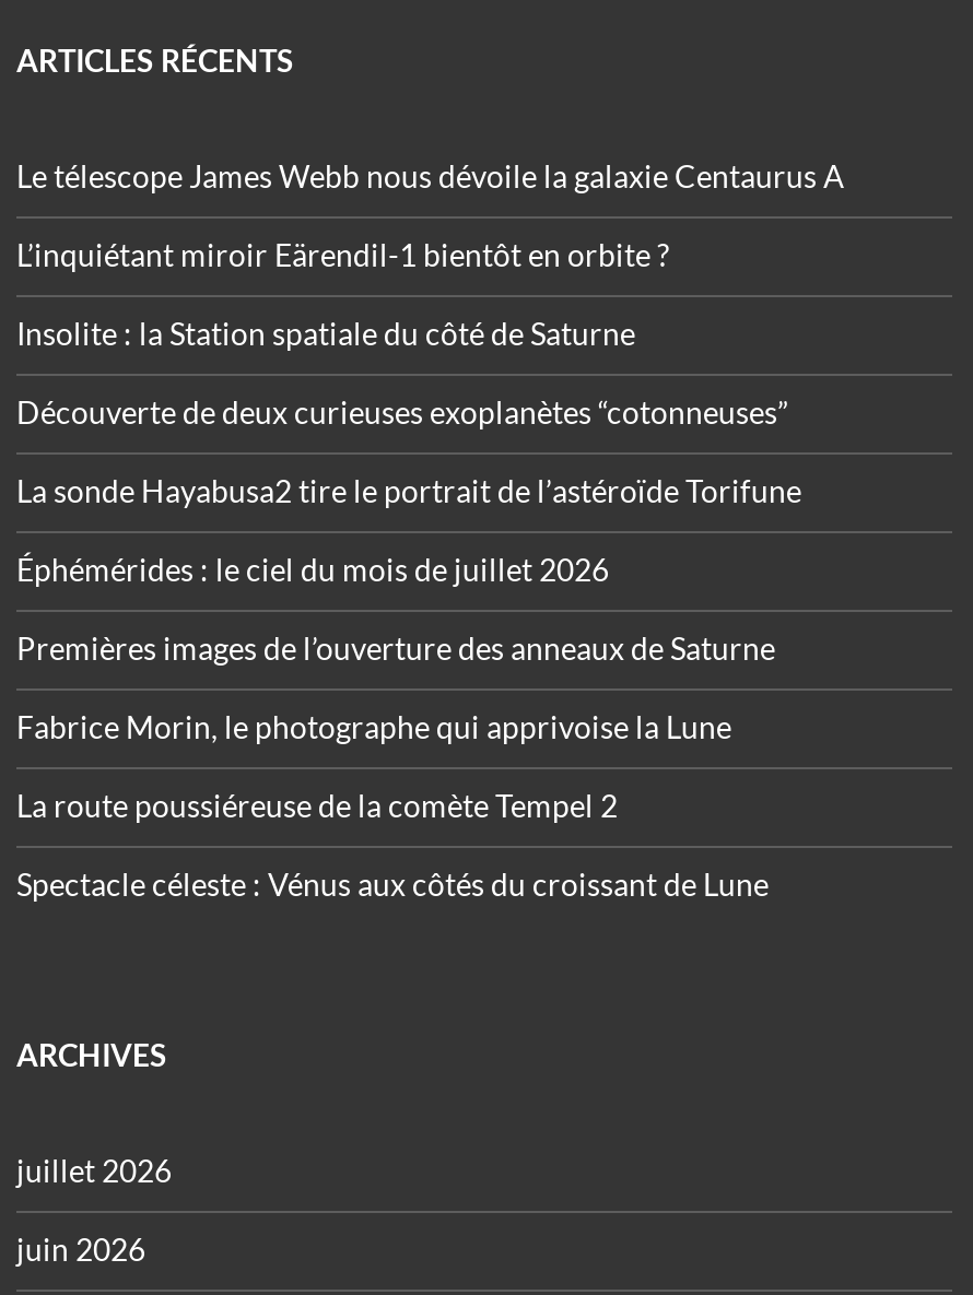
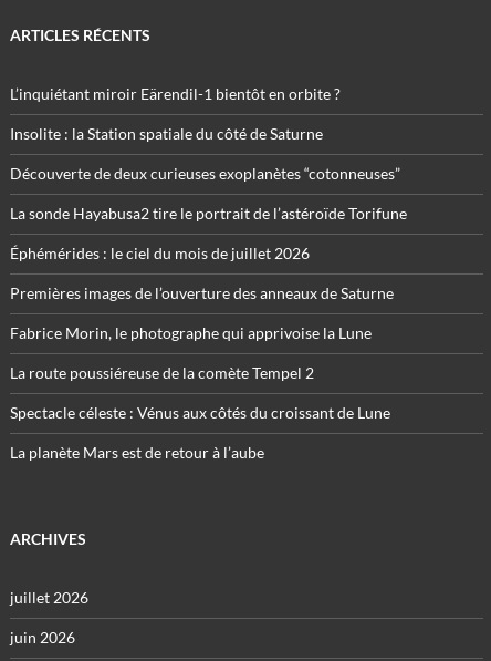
- Le télescope James Webb nous dévoile la galaxie Centaurus A

moved up: L’inquiétant miroir Eärendil-1 bientôt en orbite ? | Insolite : la Station spatiale du côté de Saturne | Découverte de deux curieuses exoplanètes “cotonneuses” | ... | La route poussiéreuse de la comète Tempel 2 | Spectacle céleste : Vénus aux côtés du croissant de Lune

+ La planète Mars est de retour à l’aube
